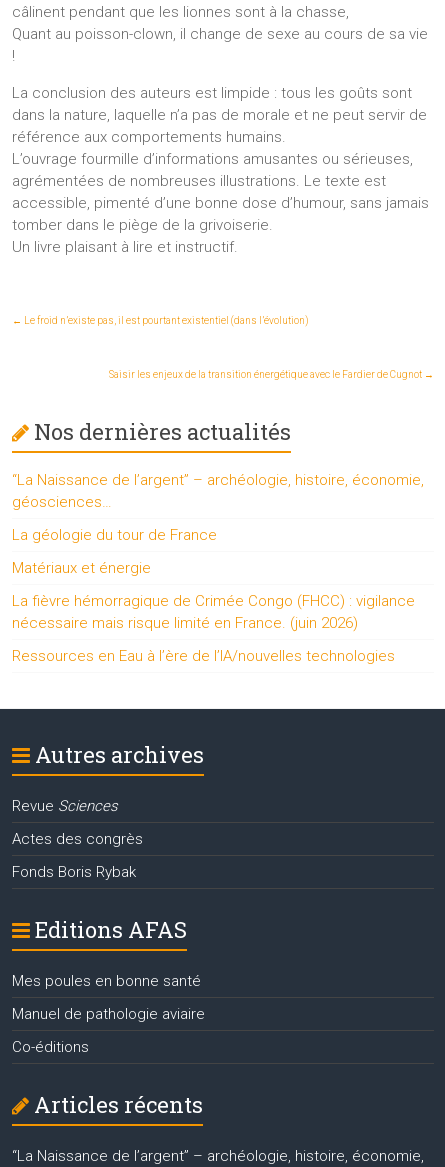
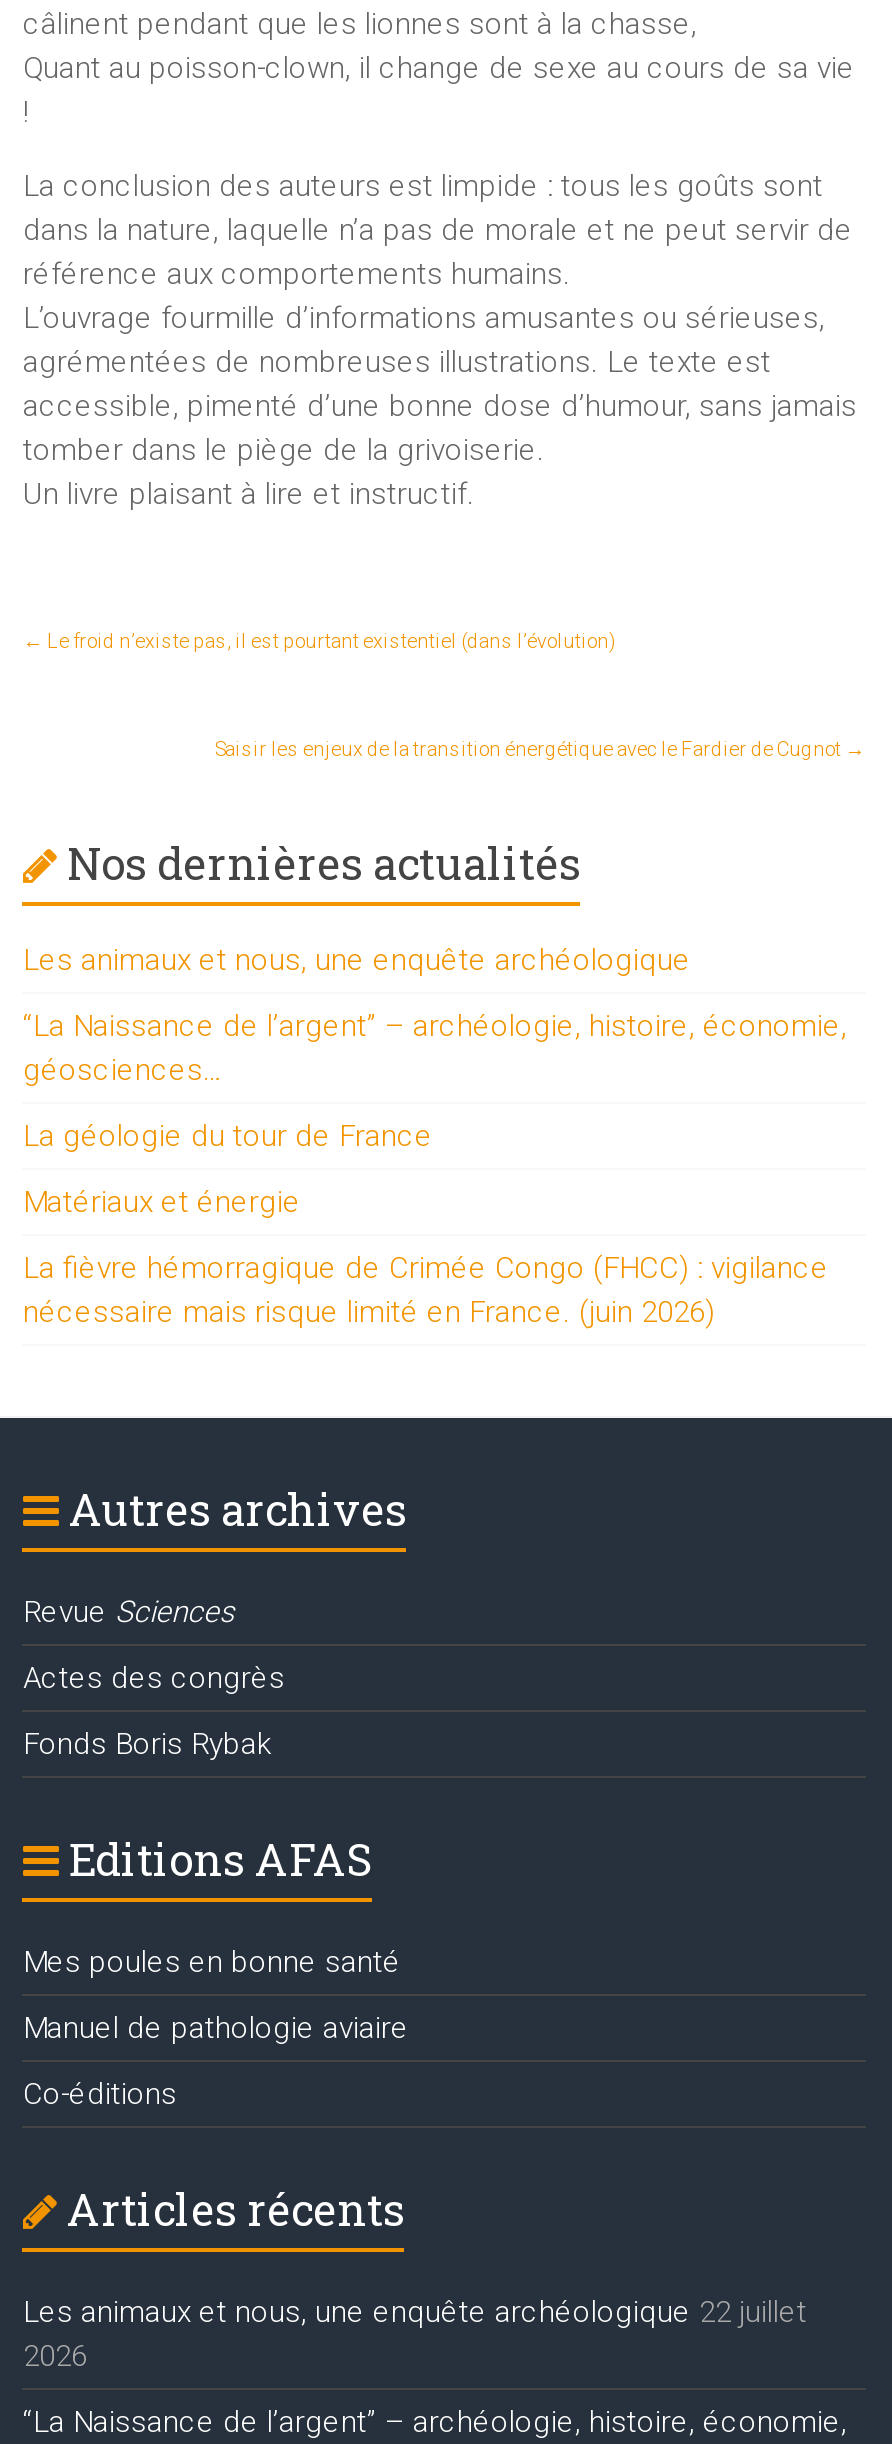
+ Les animaux et nous, une enquête archéologique

- Ressources en Eau à l’ère de l’IA/nouvelles technologies

+ Les animaux et nous, une enquête archéologique 22 juillet
+ 2026
